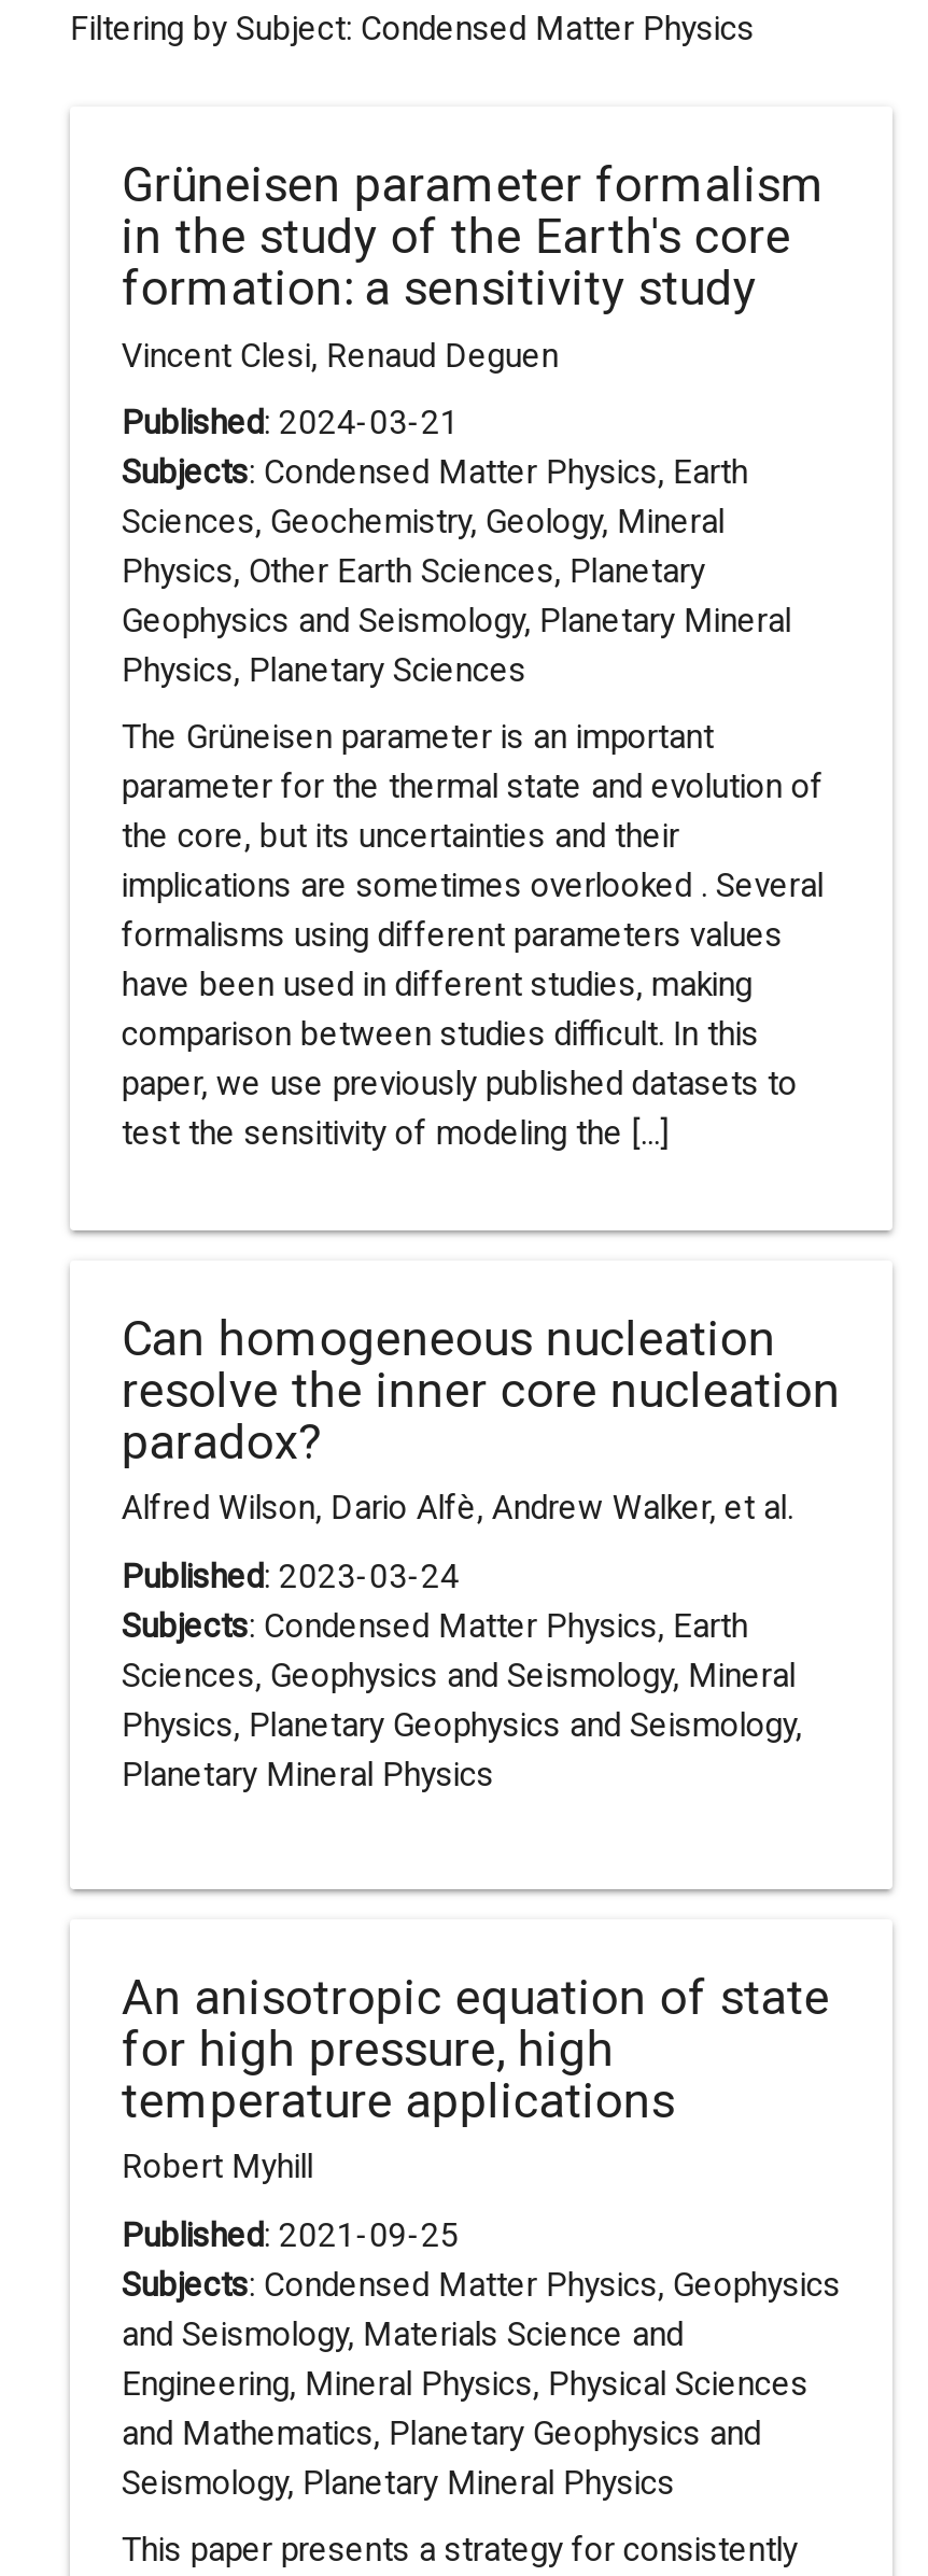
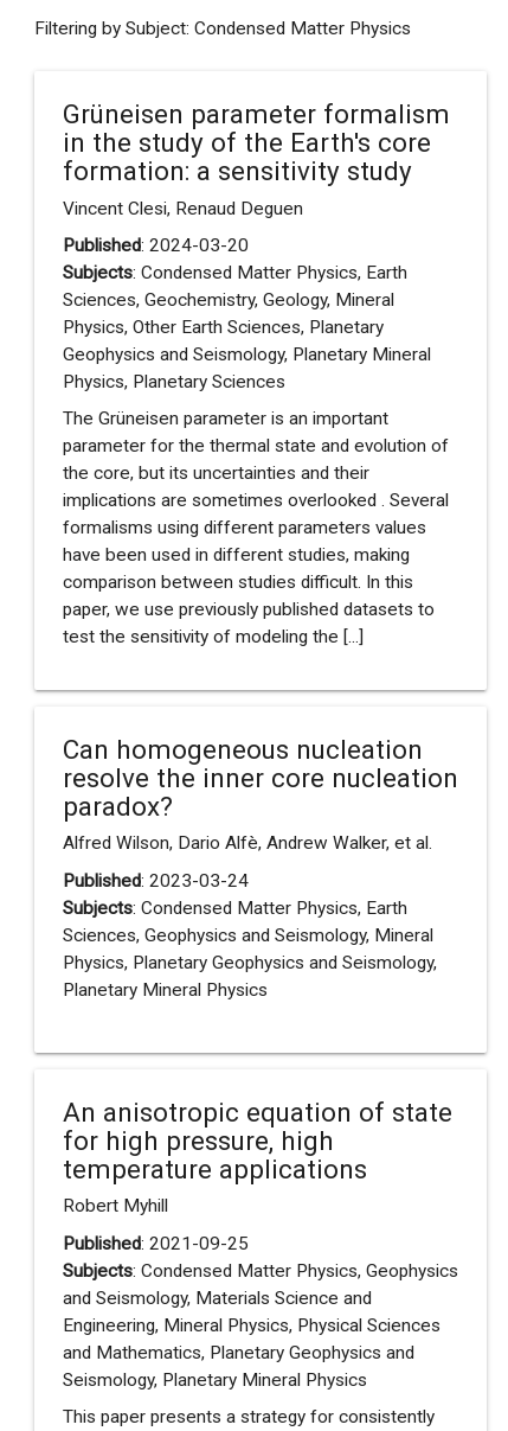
- Published: 2024-03-21
+ Published: 2024-03-20
